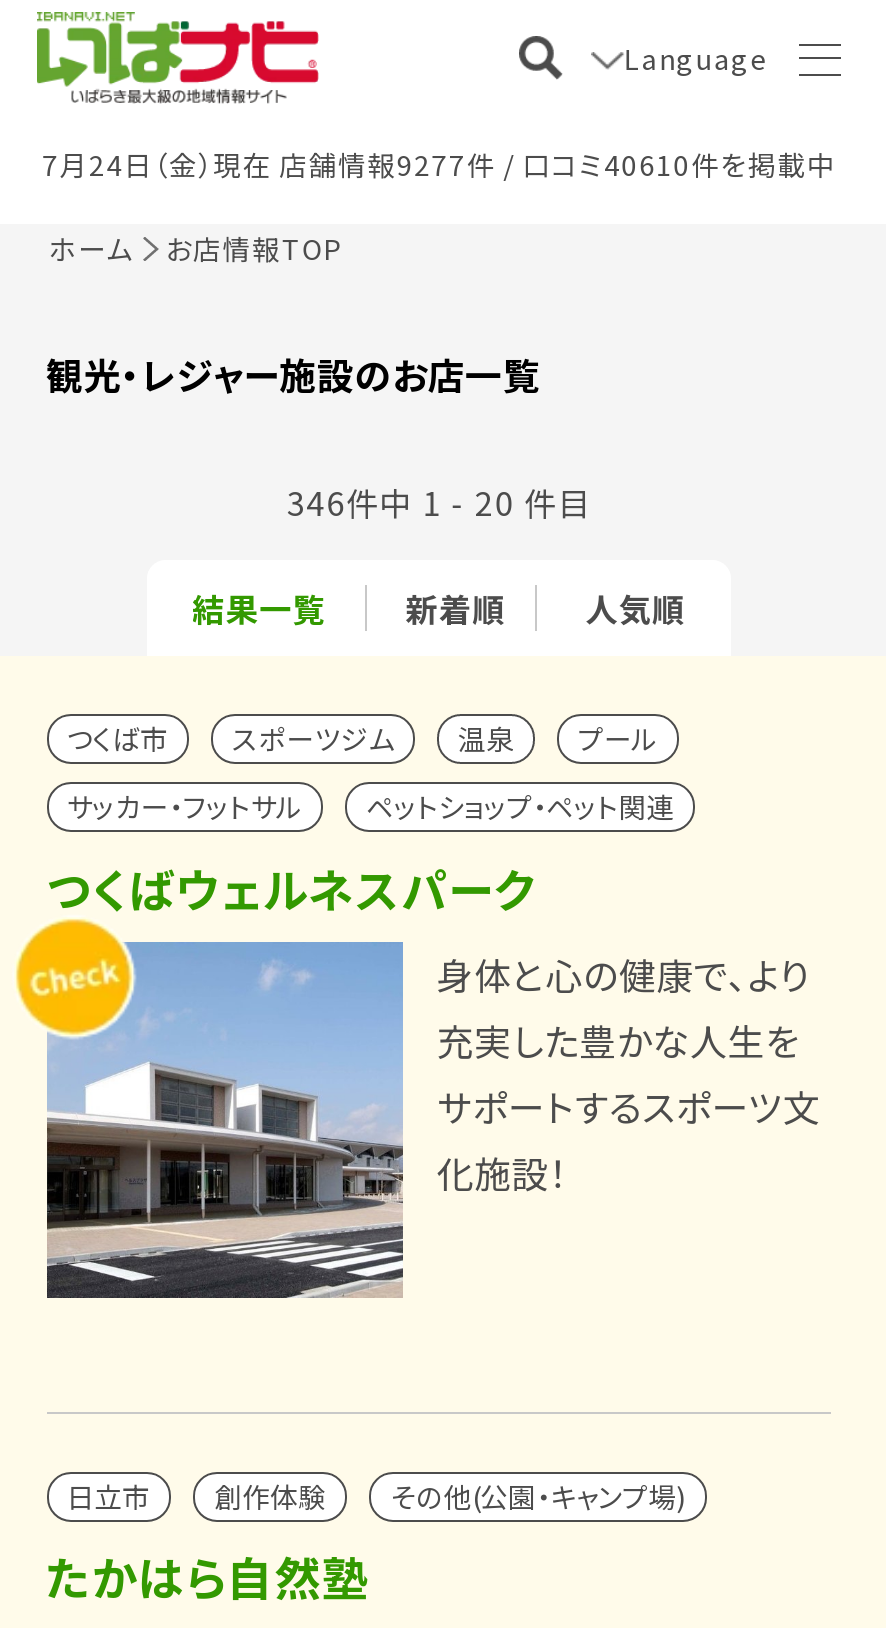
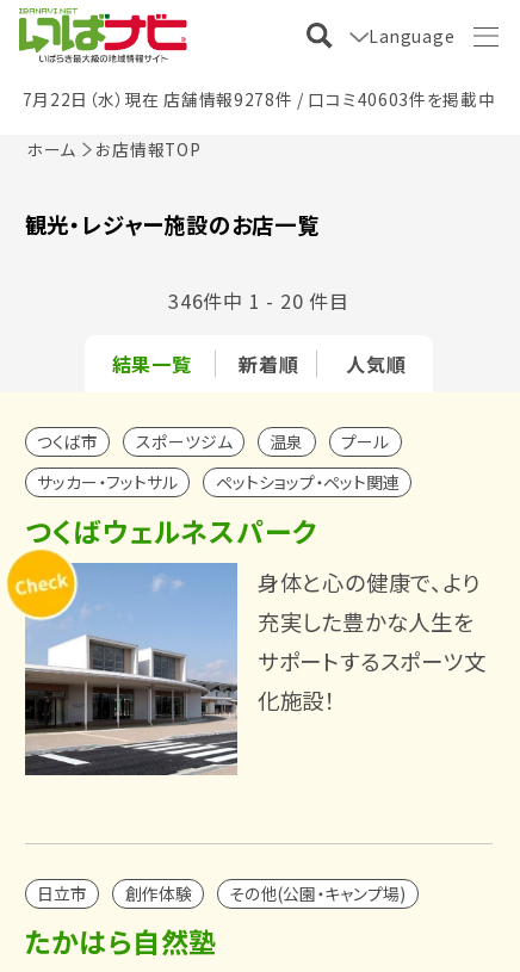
- 7月24日（金）現在 店舗情報9277件 / 口コミ40610件を掲載中
+ 7月22日（水）現在 店舗情報9278件 / 口コミ40603件を掲載中
